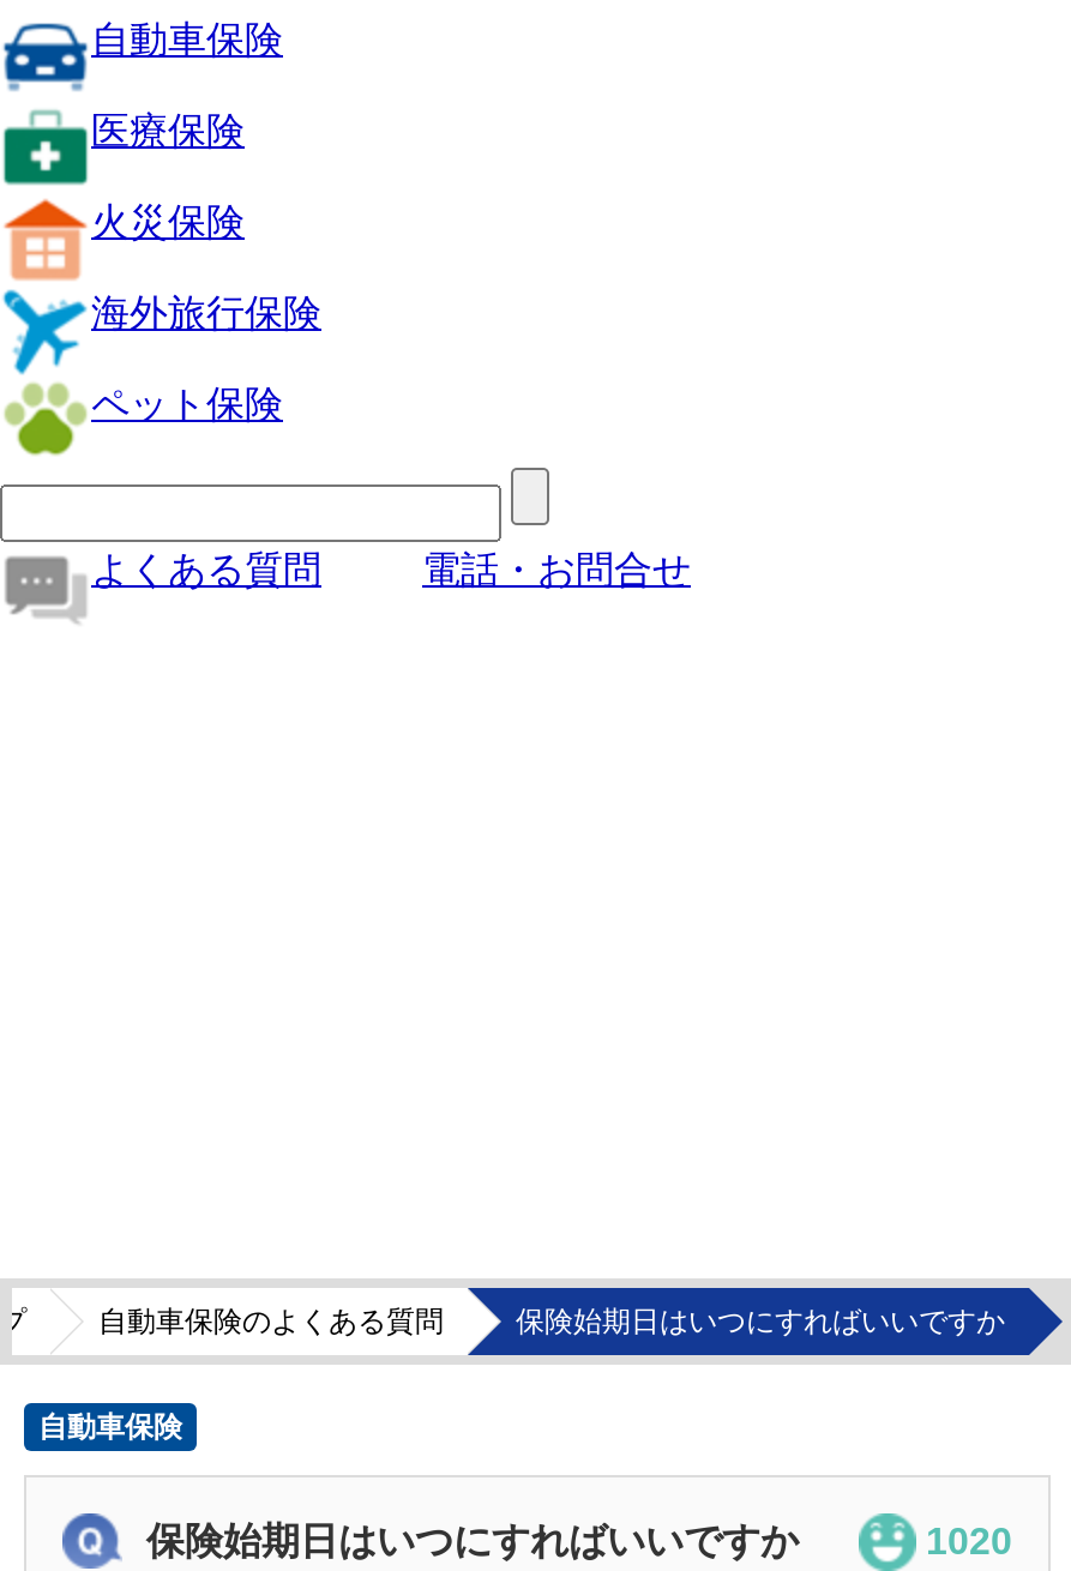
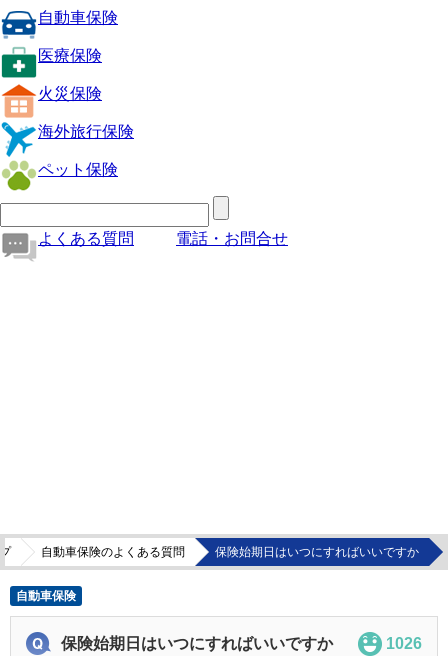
- 1020
+ 1026
